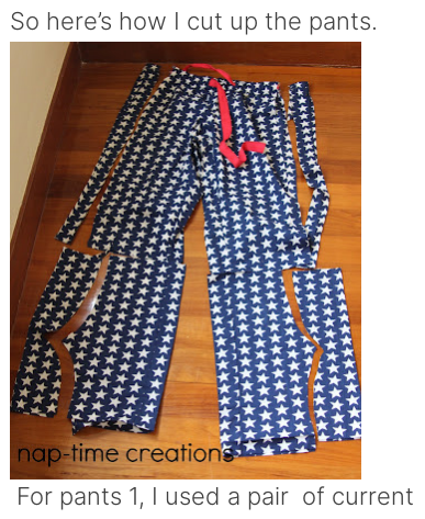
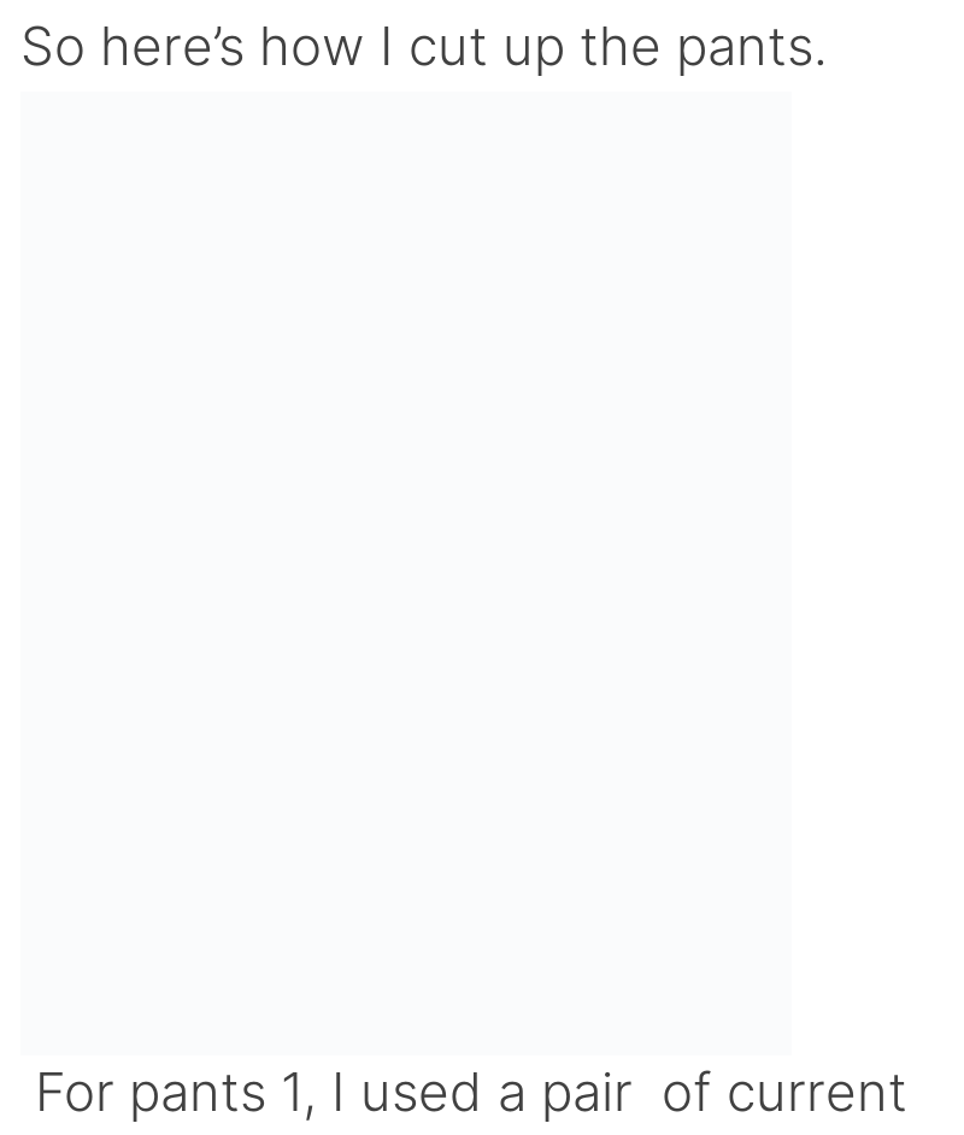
- [image]
